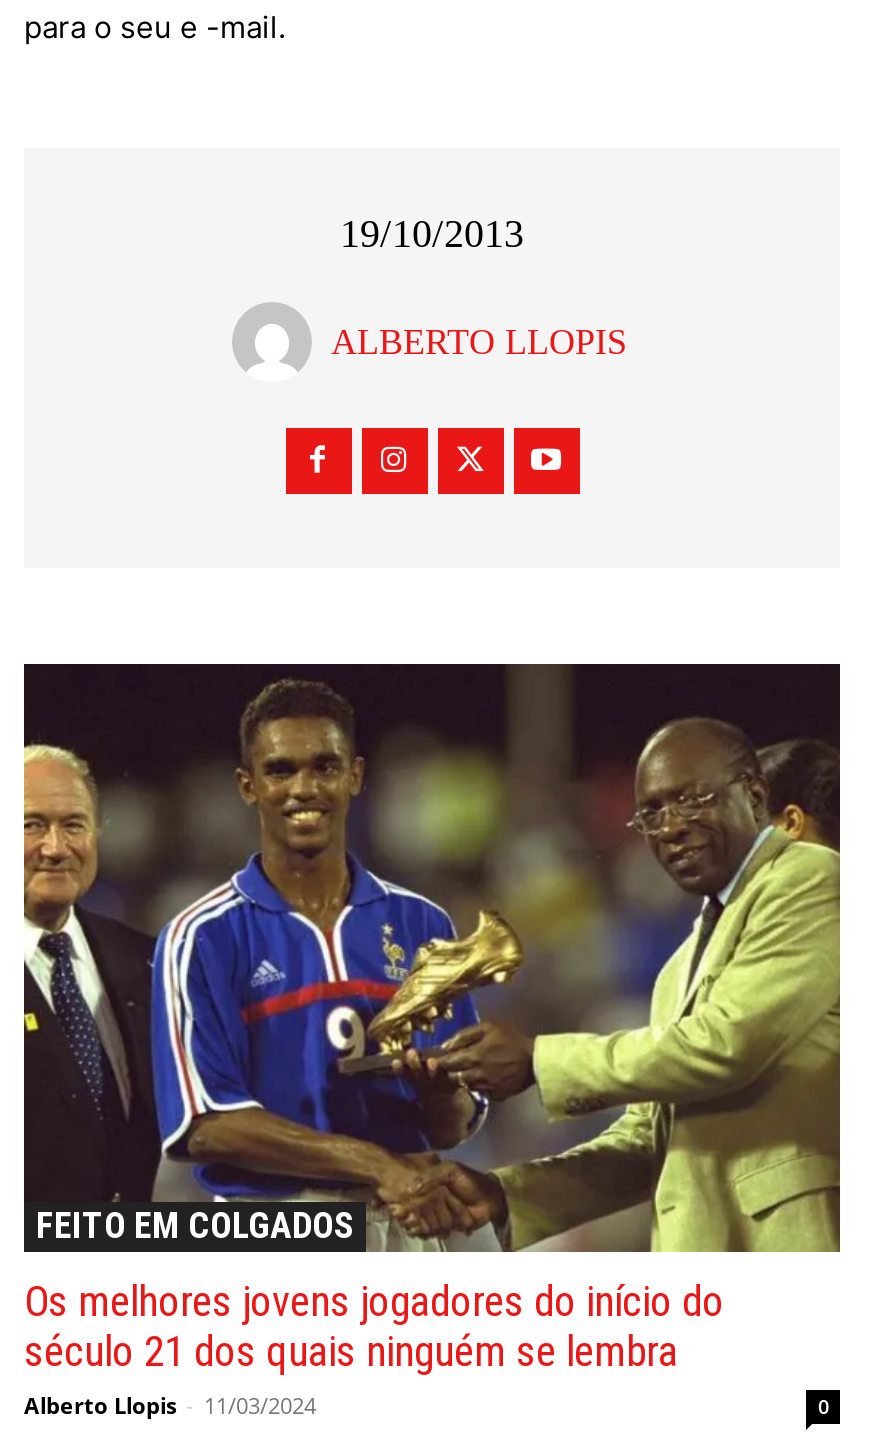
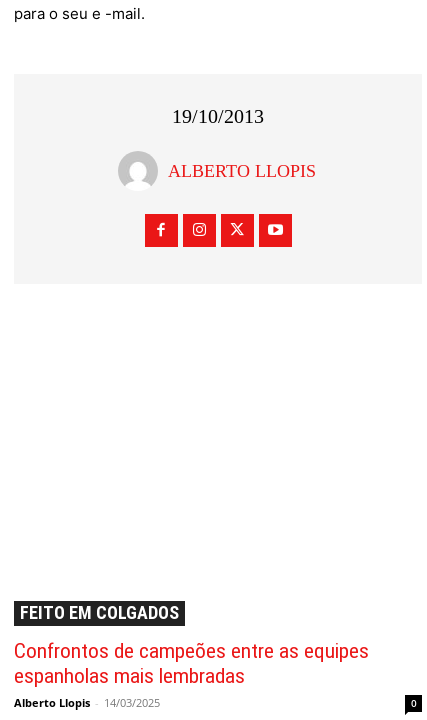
- [image]

- Os melhores jovens jogadores do início do
- século 21 dos quais ninguém se lembra
- Alberto Llopis - 11/03/2024
+ Confrontos de campeões entre as equipes
+ espanholas mais lembradas
+ Alberto Llopis - 14/03/2025
